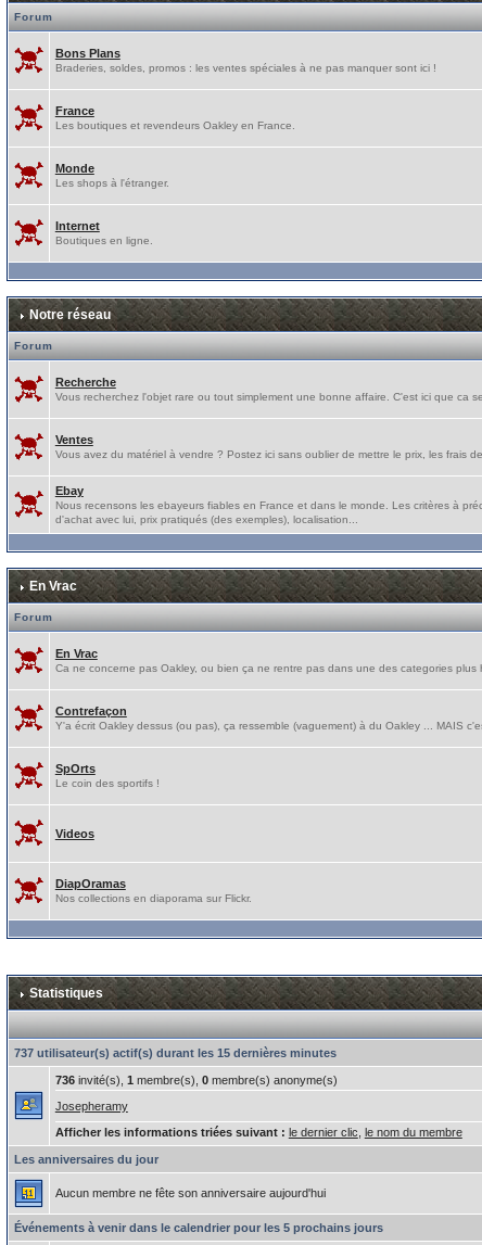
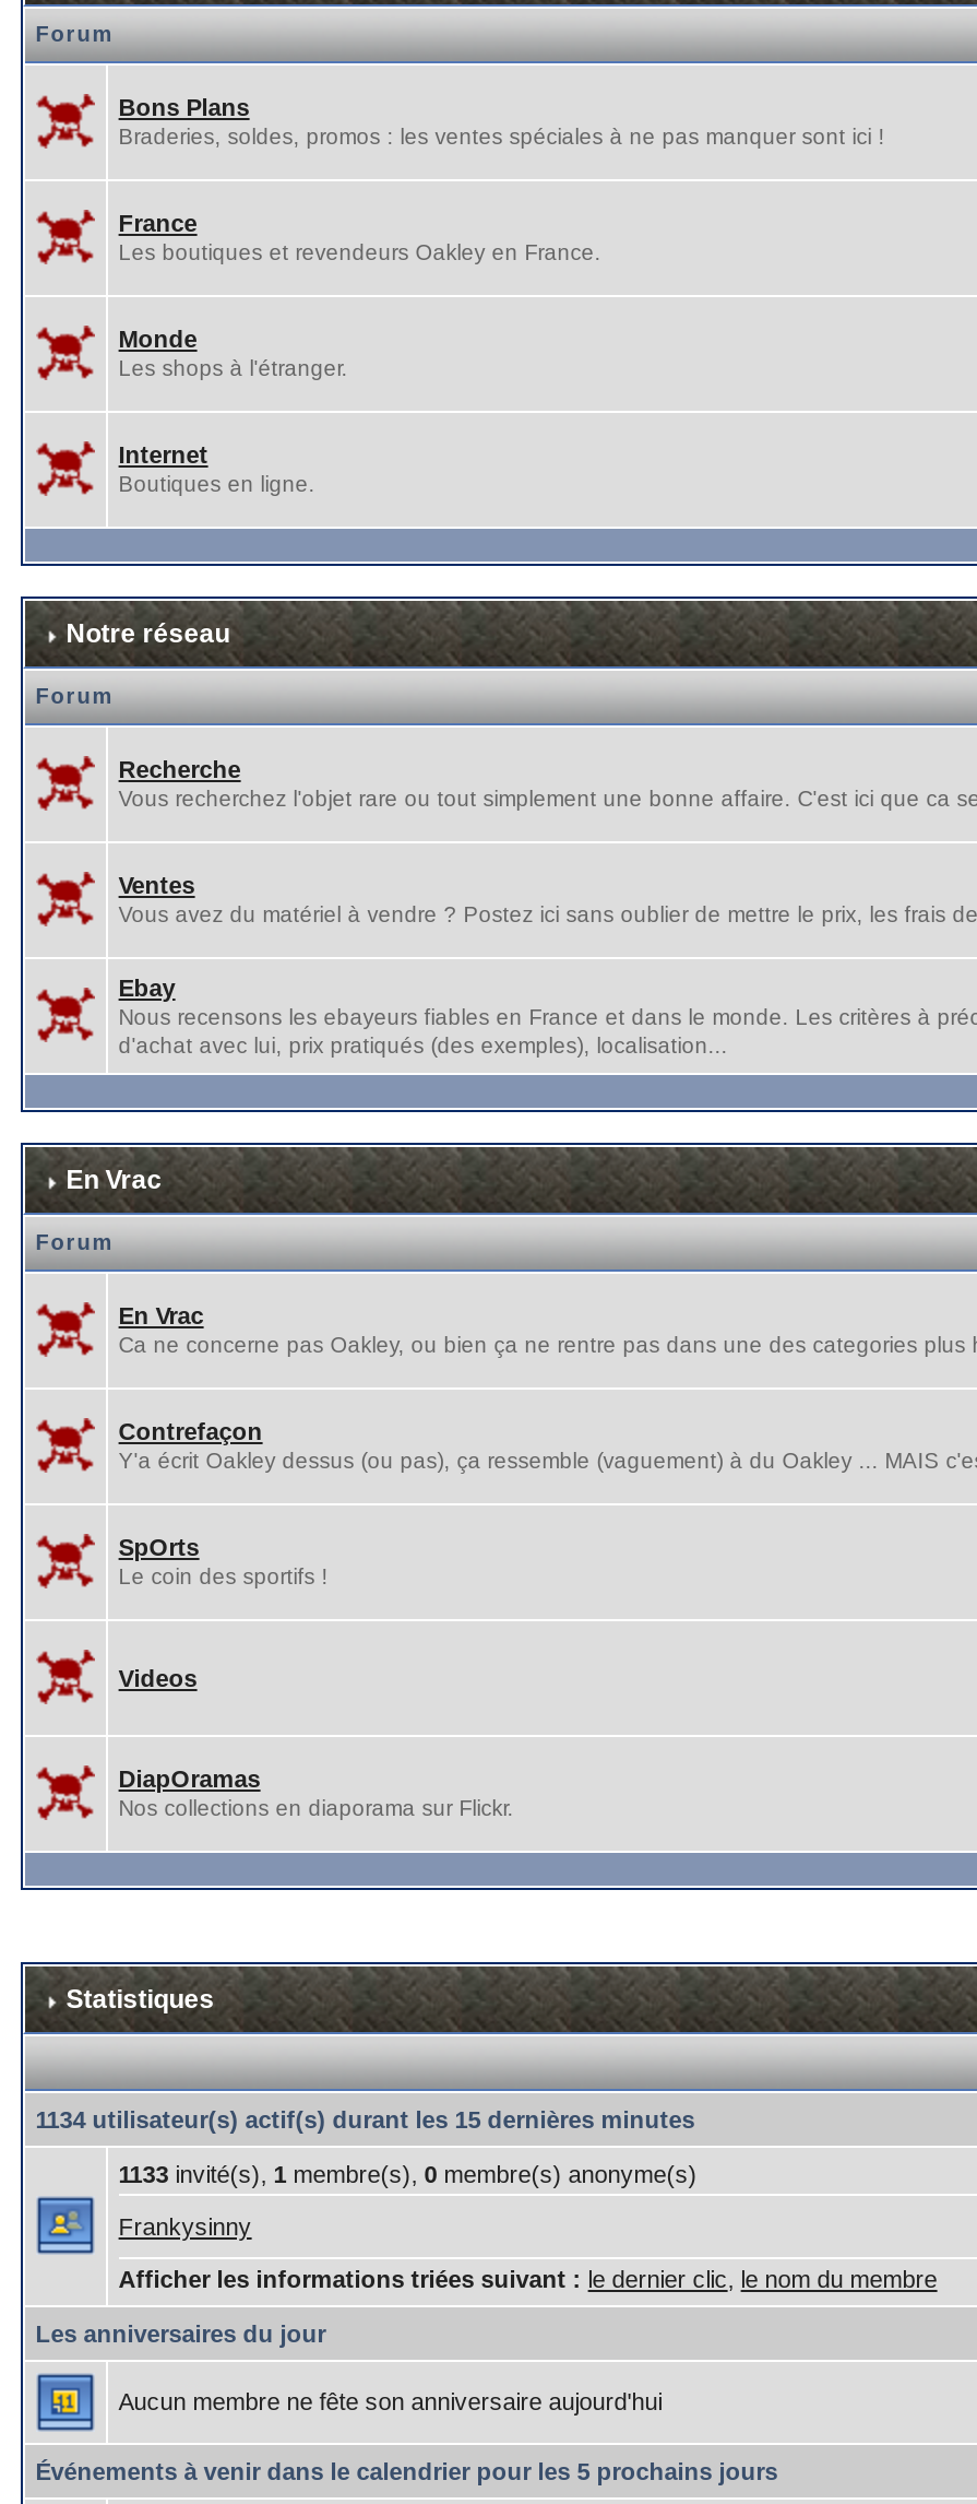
- 737 utilisateur(s) actif(s) durant les 15 dernières minutes
+ 1134 utilisateur(s) actif(s) durant les 15 dernières minutes

- 736 invité(s), 1 membre(s), 0 membre(s) anonyme(s)
+ 1133 invité(s), 1 membre(s), 0 membre(s) anonyme(s)

- Josepheramy
+ Frankysinny
